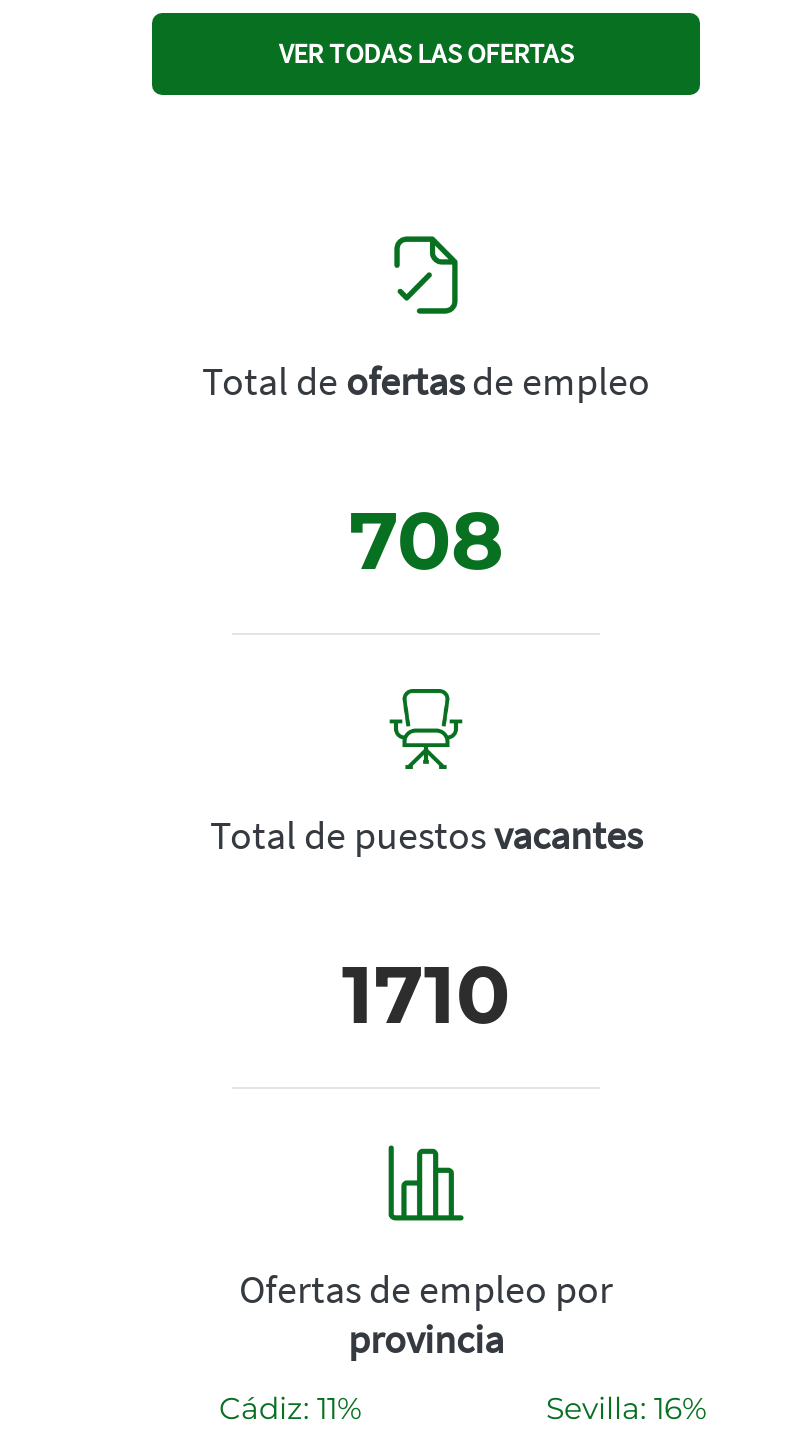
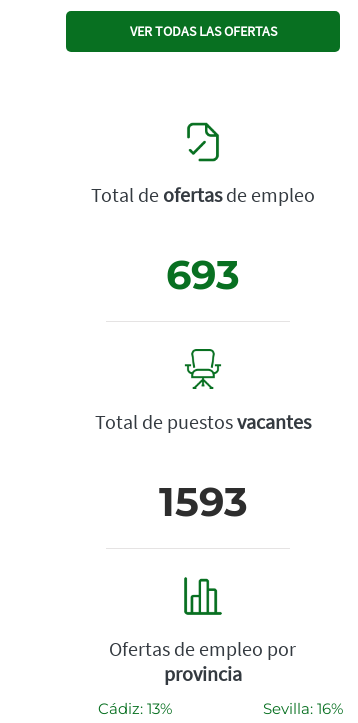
- 708
+ 693

- 1710
+ 1593

- Cádiz: 11%
+ Cádiz: 13%
